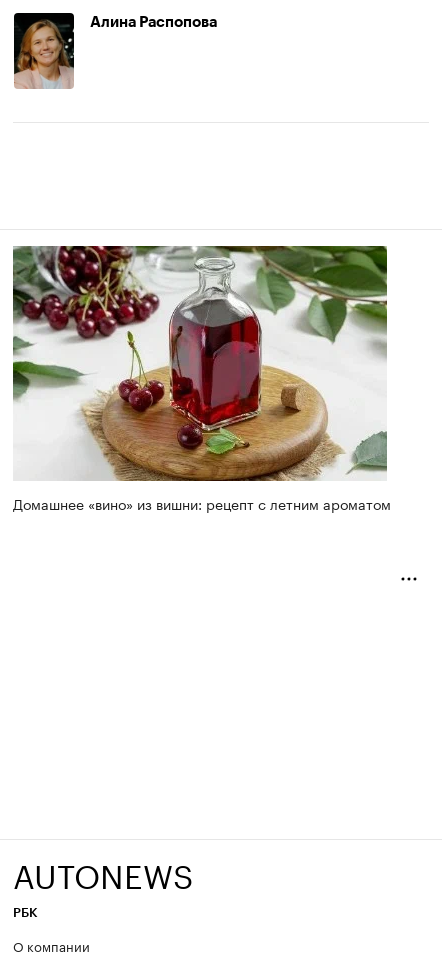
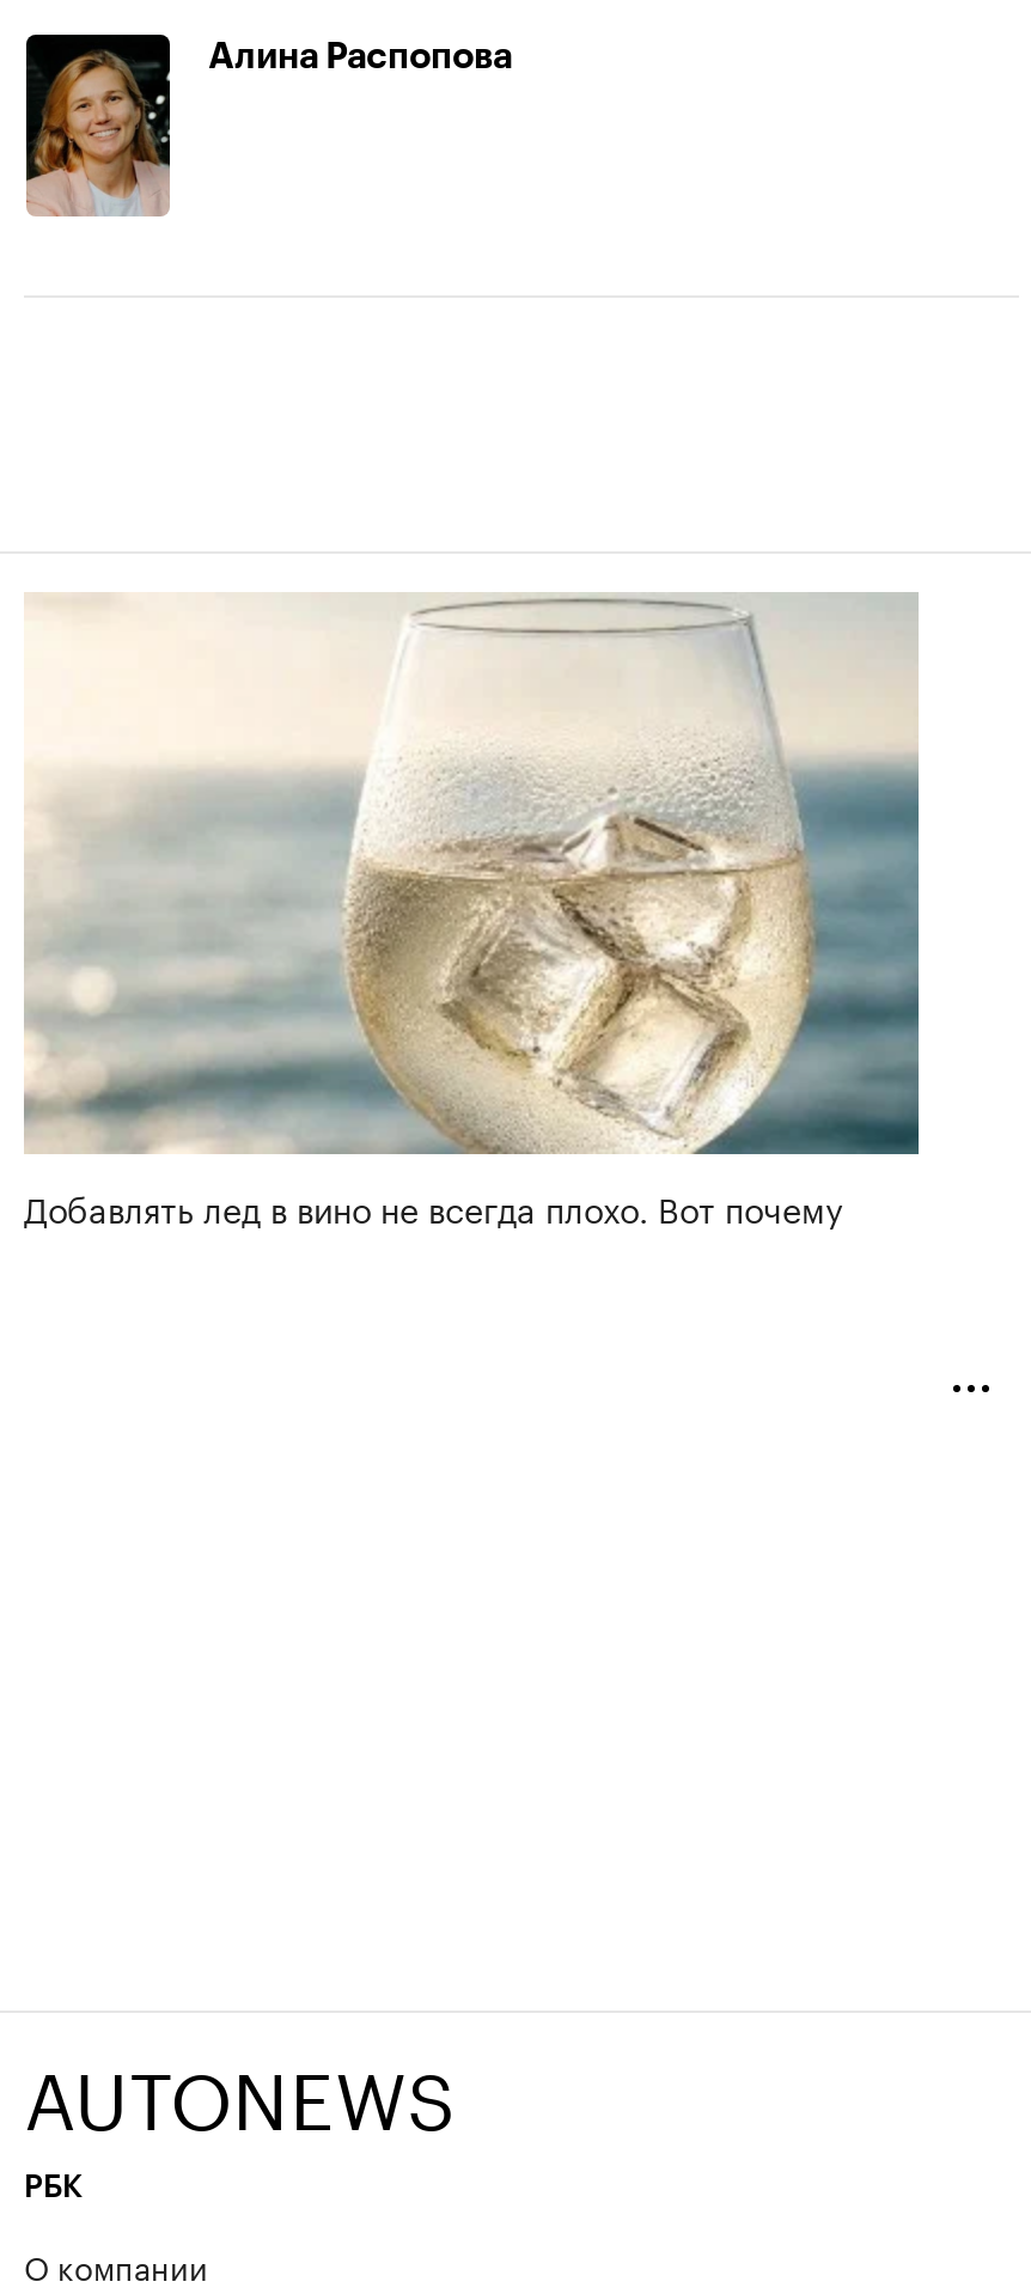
- [image]
- Домашнее «вино» из вишни: рецепт с летним ароматом
+ [image]
+ Добавлять лед в вино не всегда плохо. Вот почему
